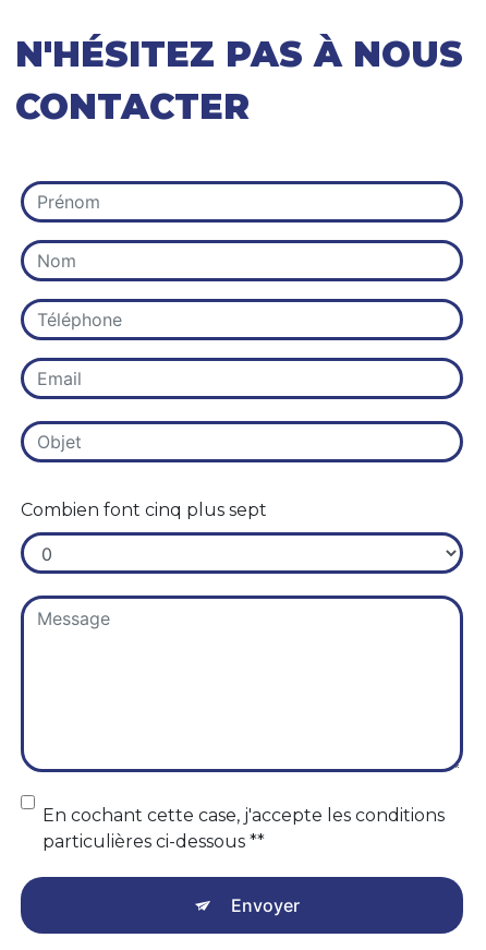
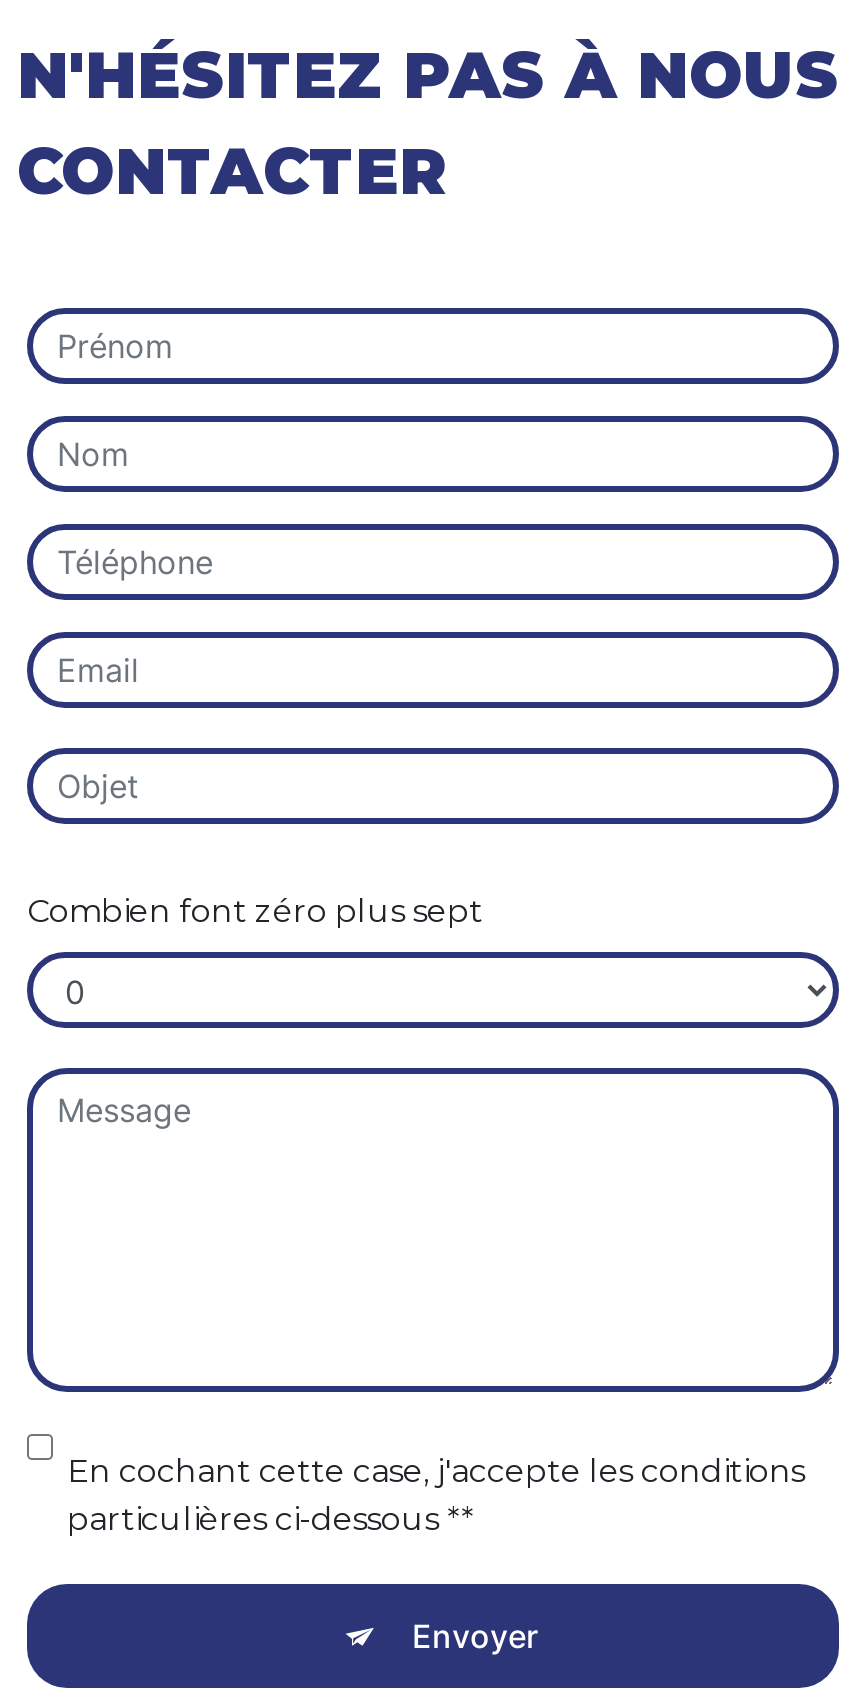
- Combien font cinq plus sept
+ Combien font zéro plus sept
